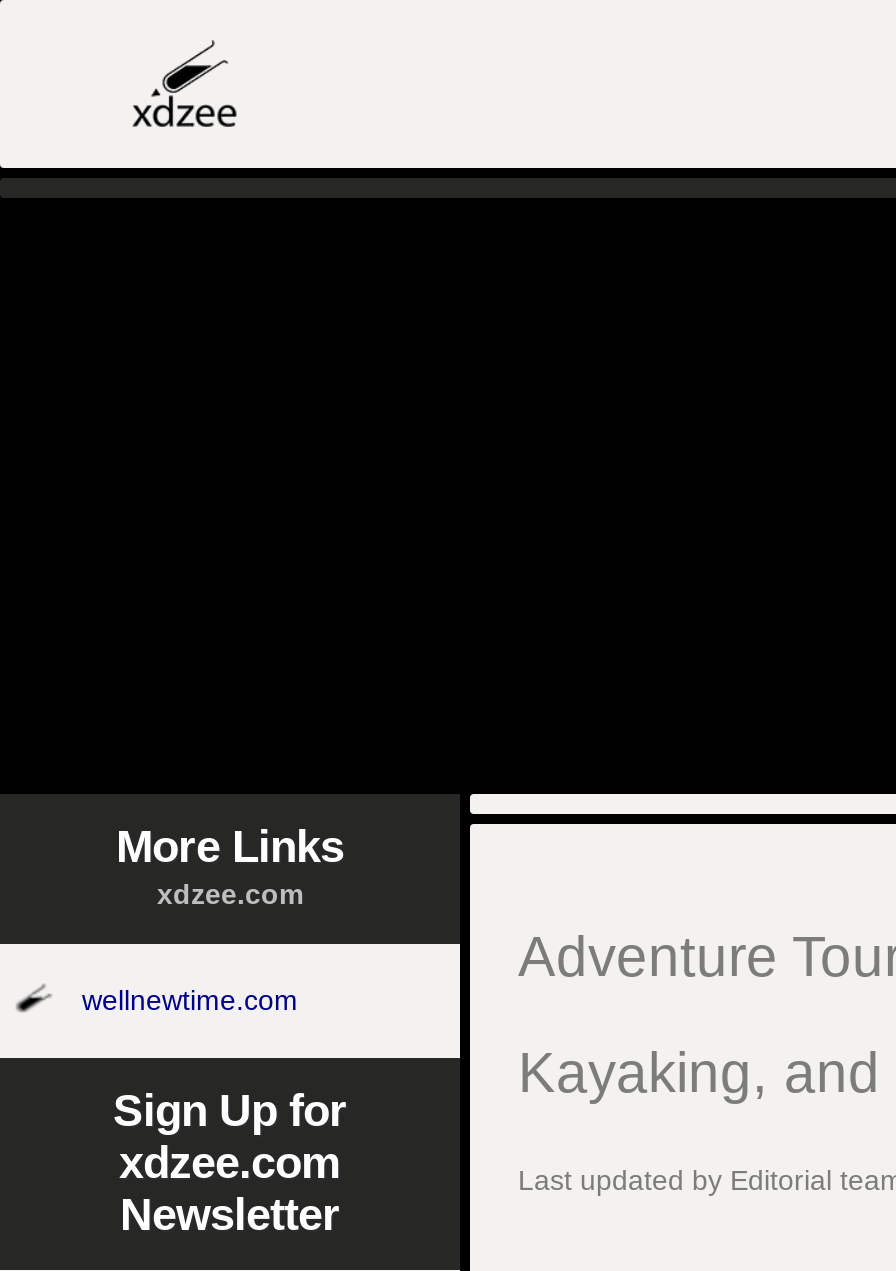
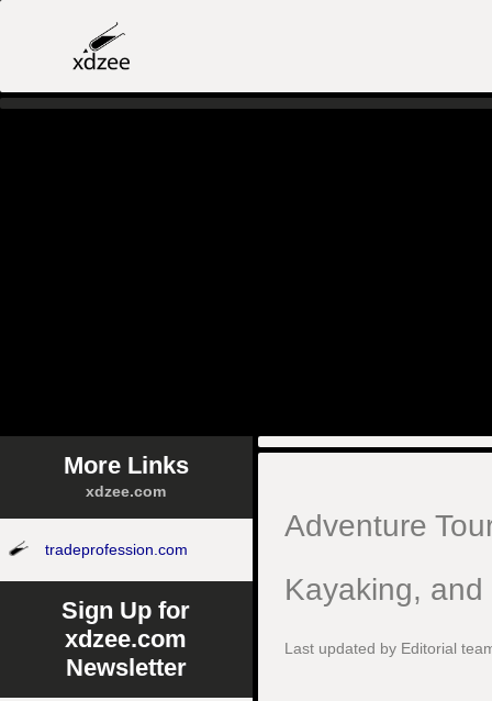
- wellnewtime.com
+ tradeprofession.com
